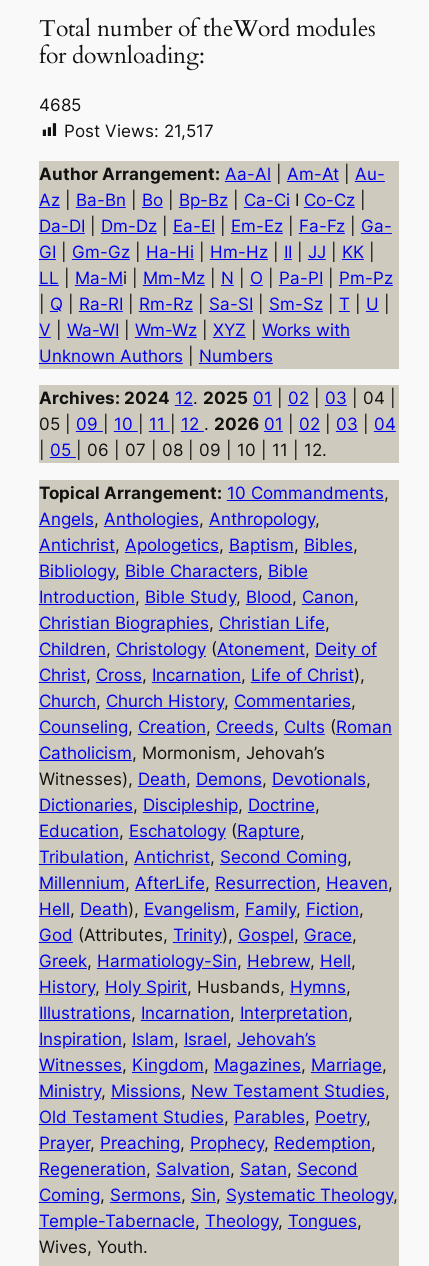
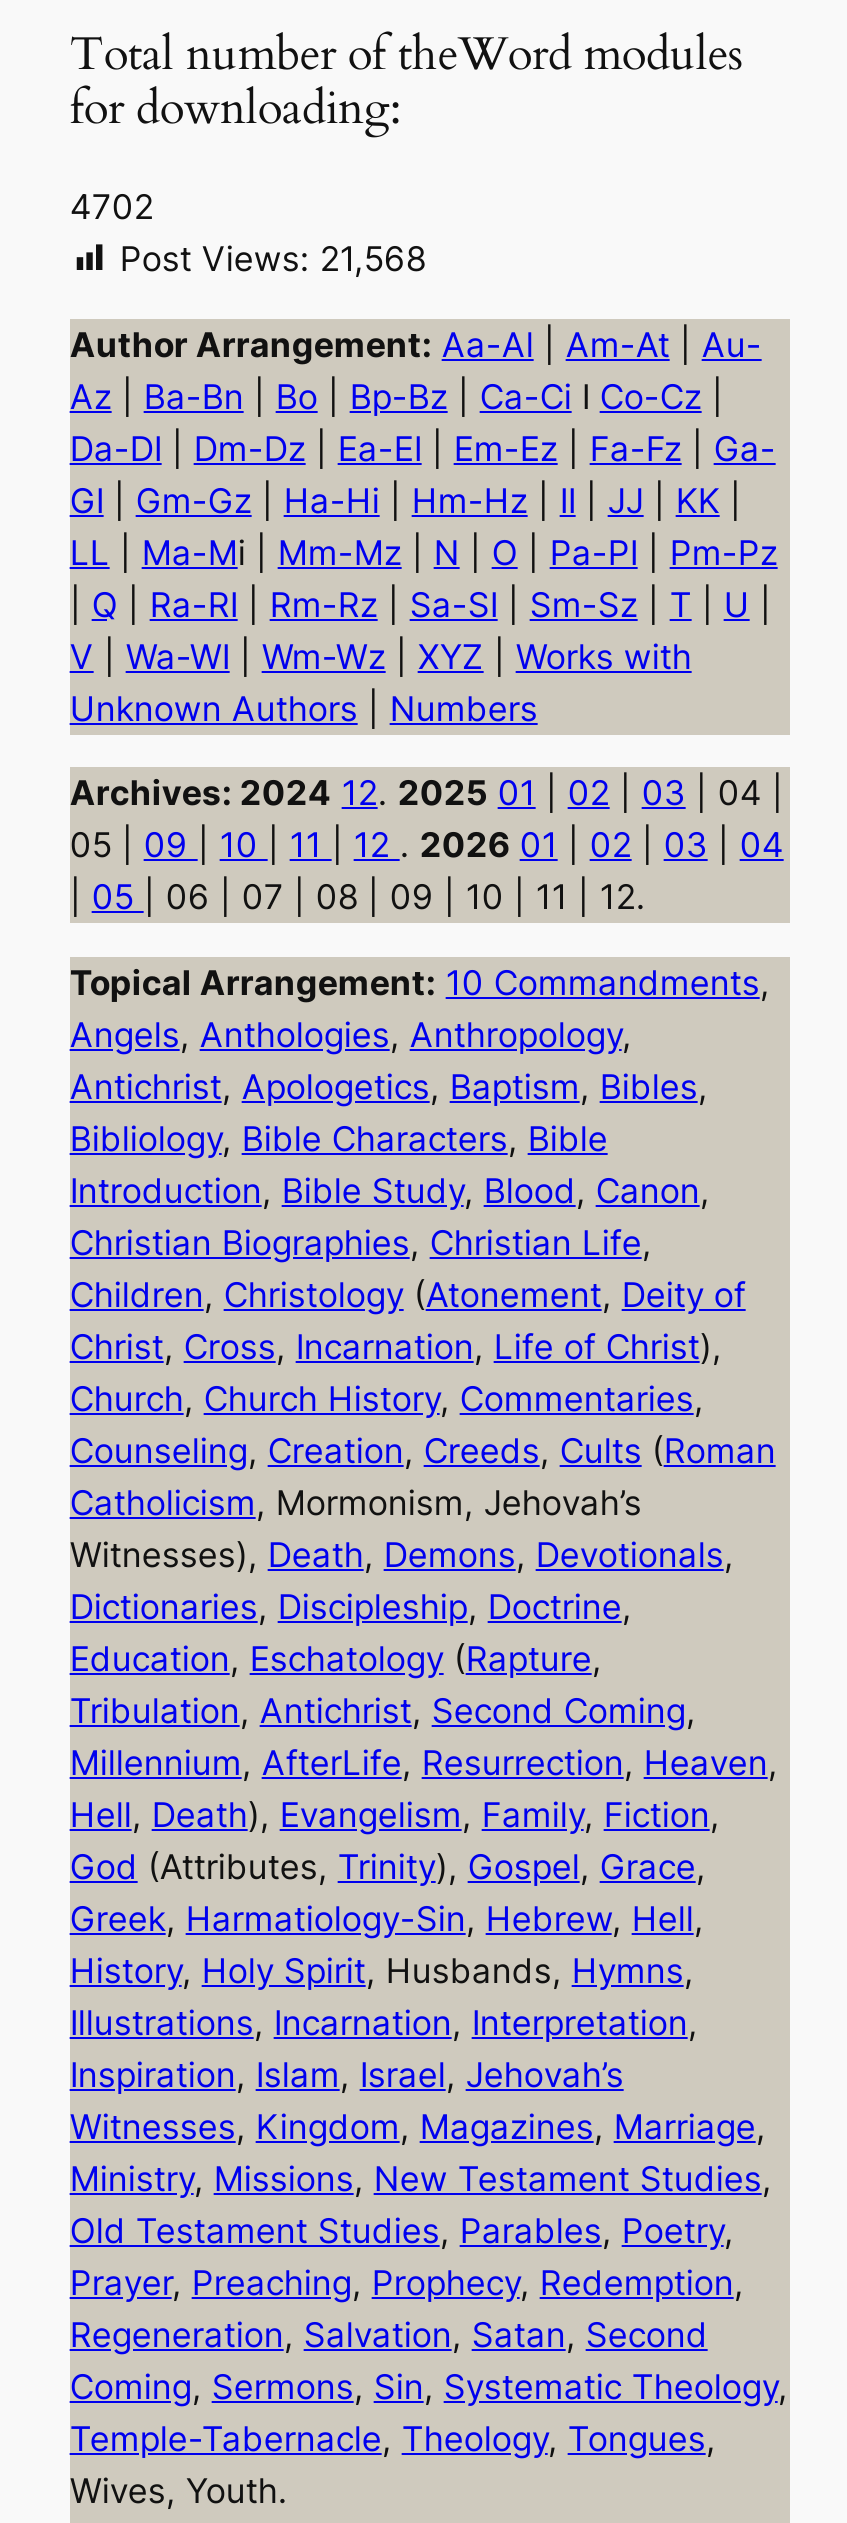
- 4685
+ 4702

- Post Views: 21,517
+ Post Views: 21,568
